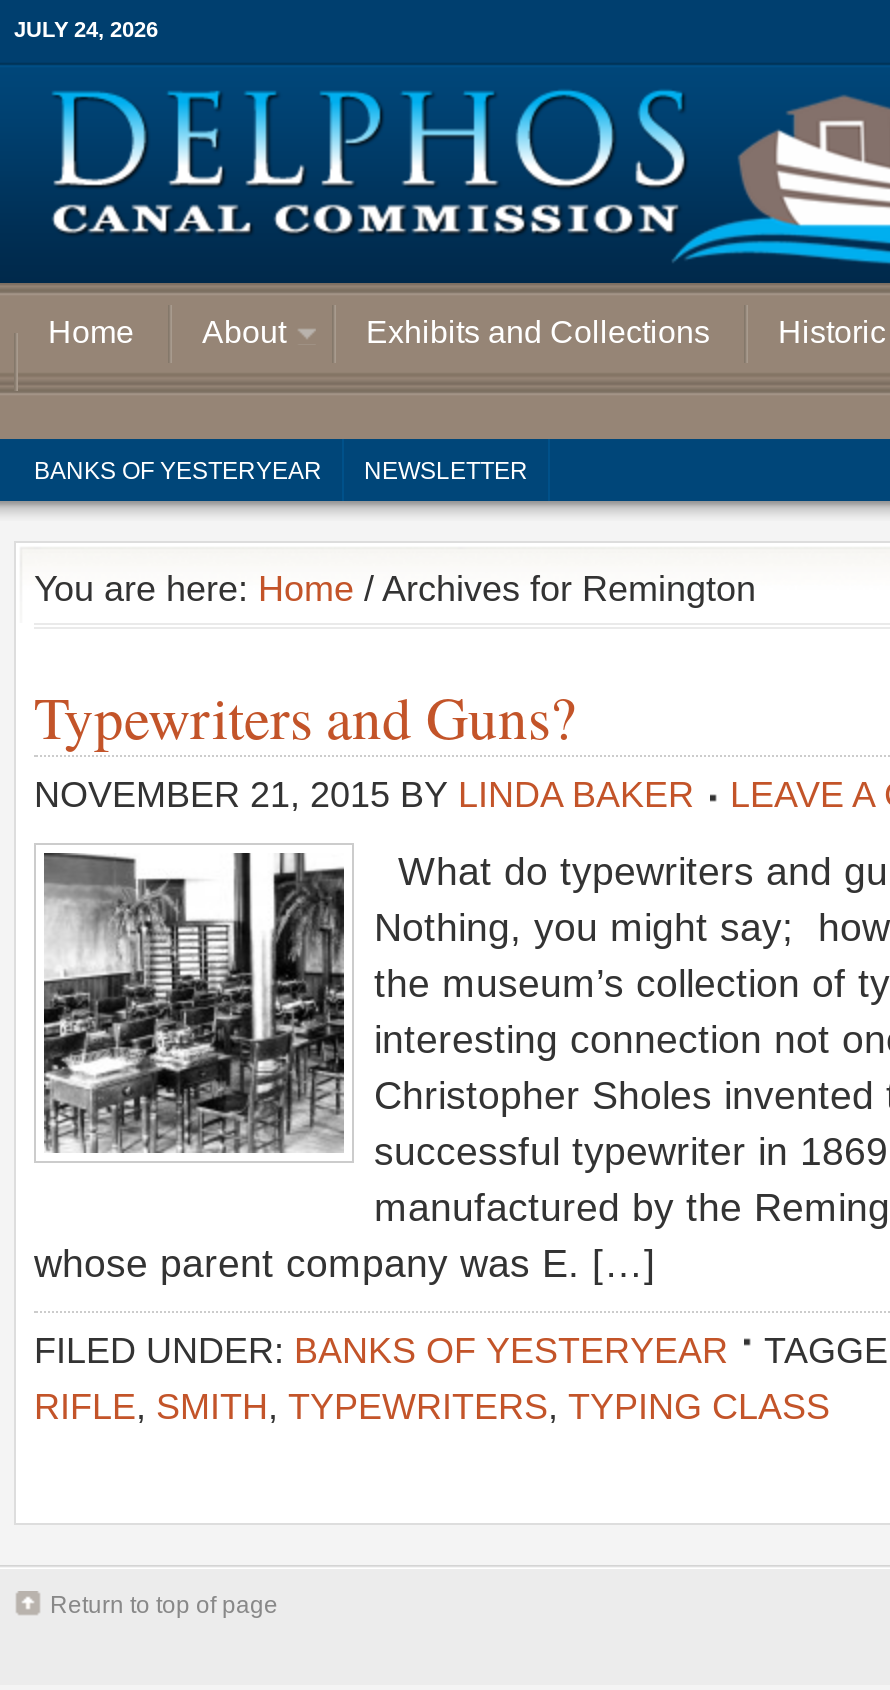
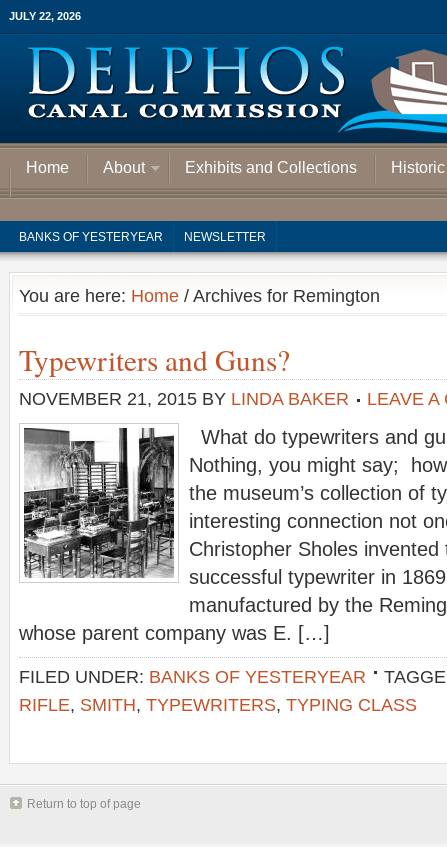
- JULY 24, 2026
+ JULY 22, 2026
